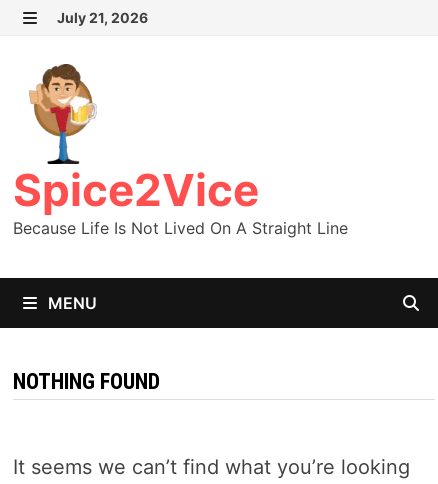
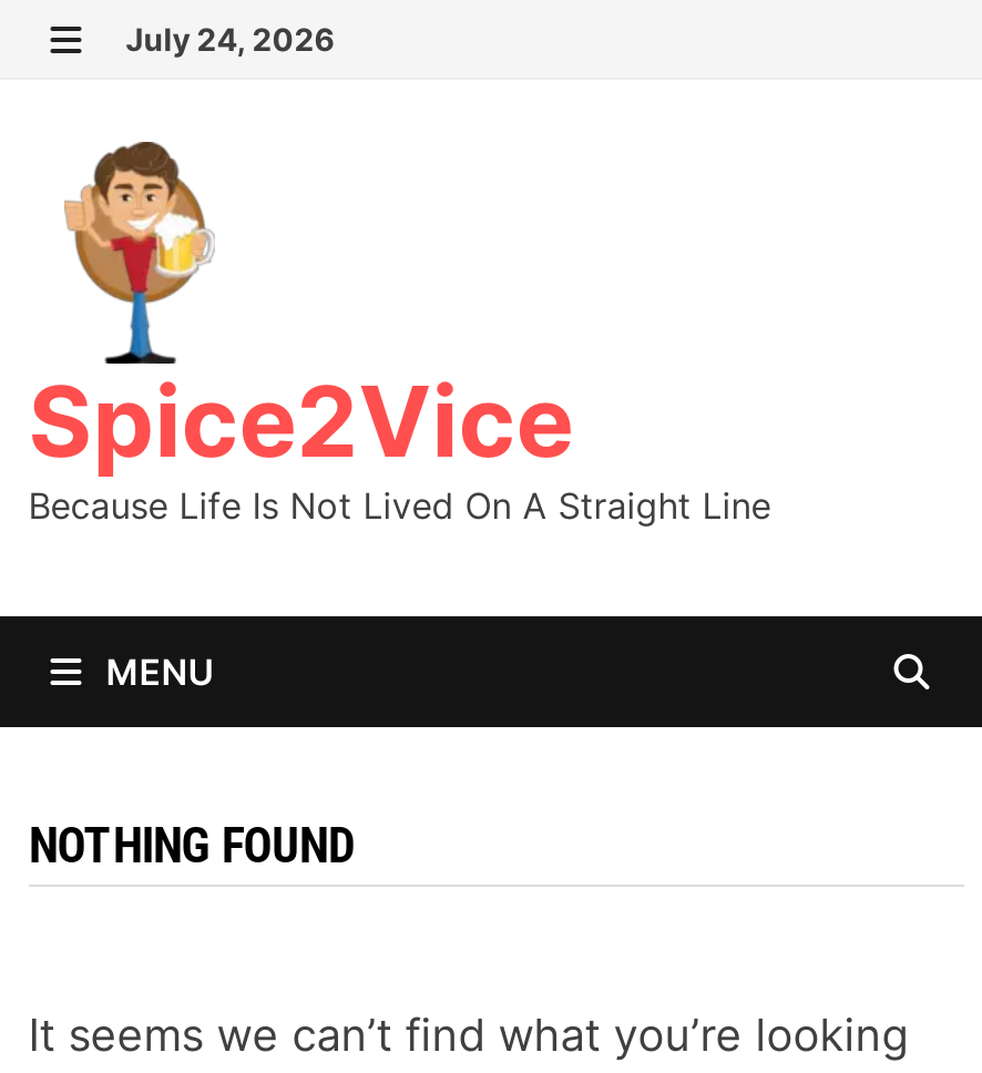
- July 21, 2026
+ July 24, 2026
